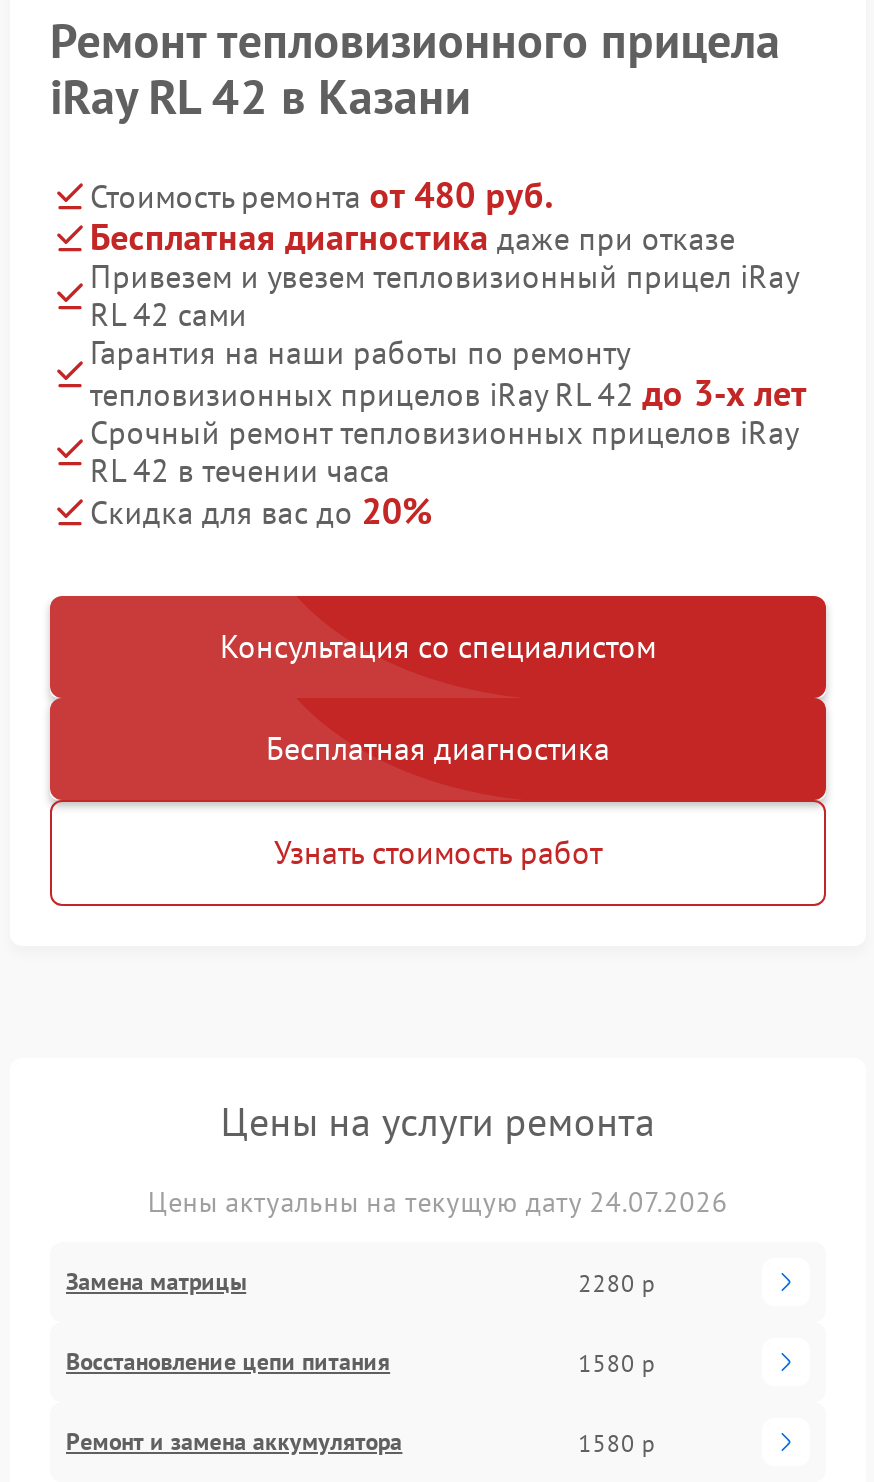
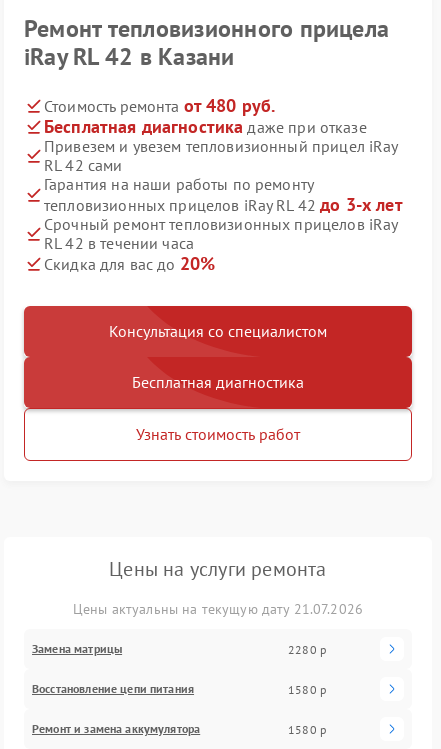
- Цены актуальны на текущую дату 24.07.2026
+ Цены актуальны на текущую дату 21.07.2026
